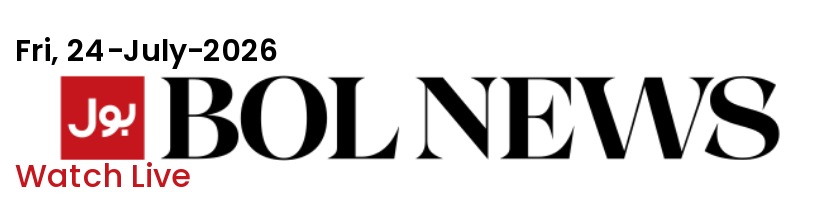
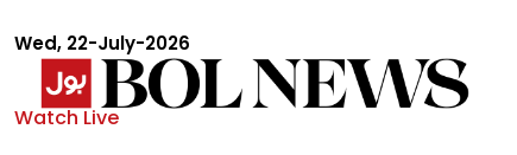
- Fri, 24-July-2026
+ Wed, 22-July-2026
